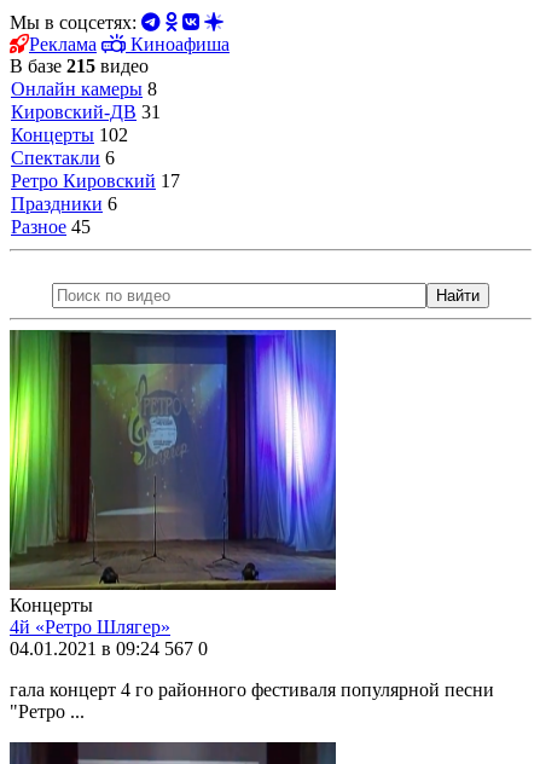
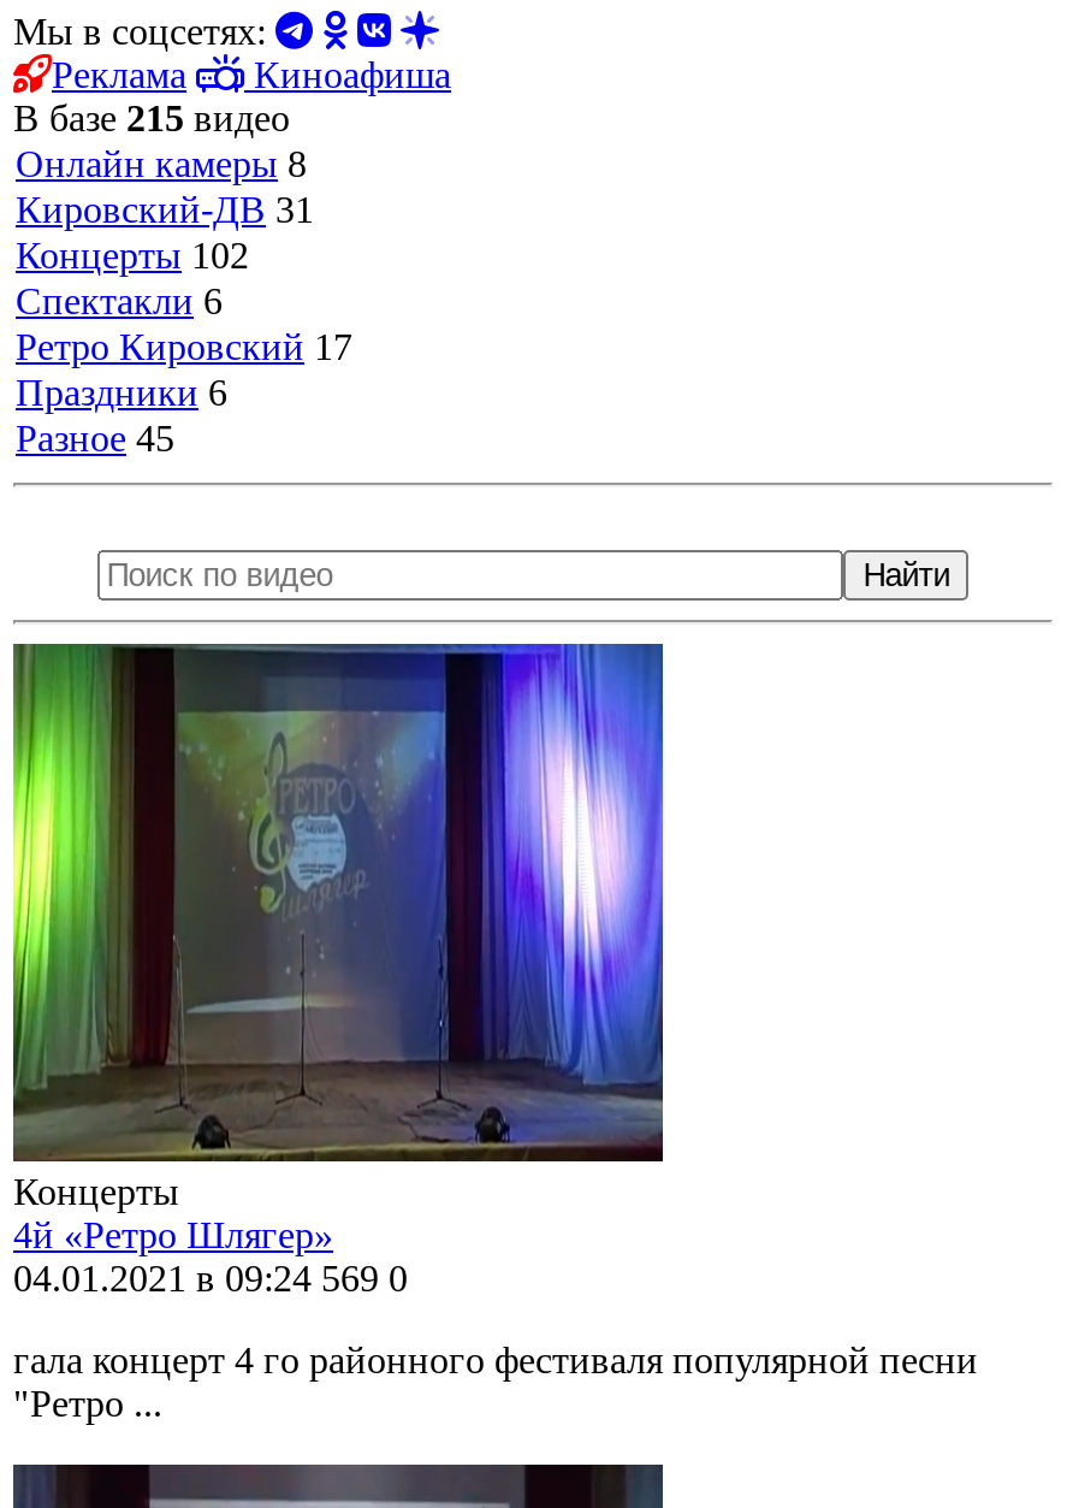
- 04.01.2021 в 09:24 567 0
+ 04.01.2021 в 09:24 569 0
